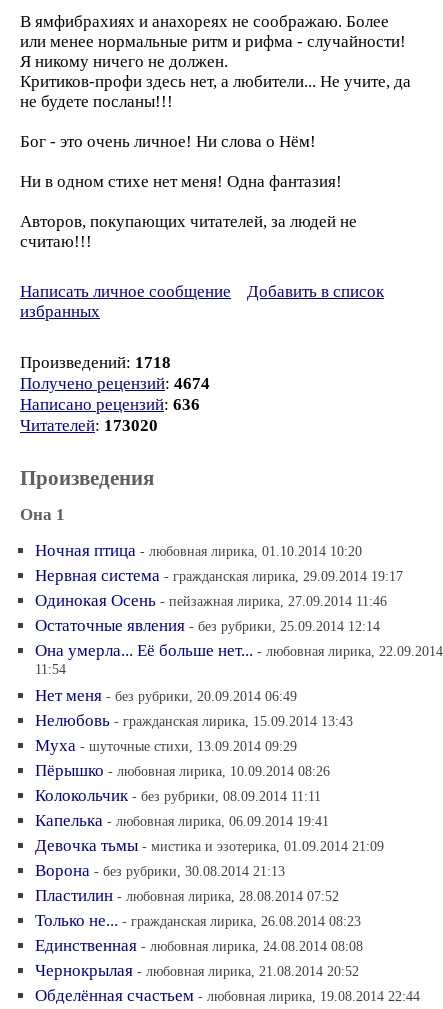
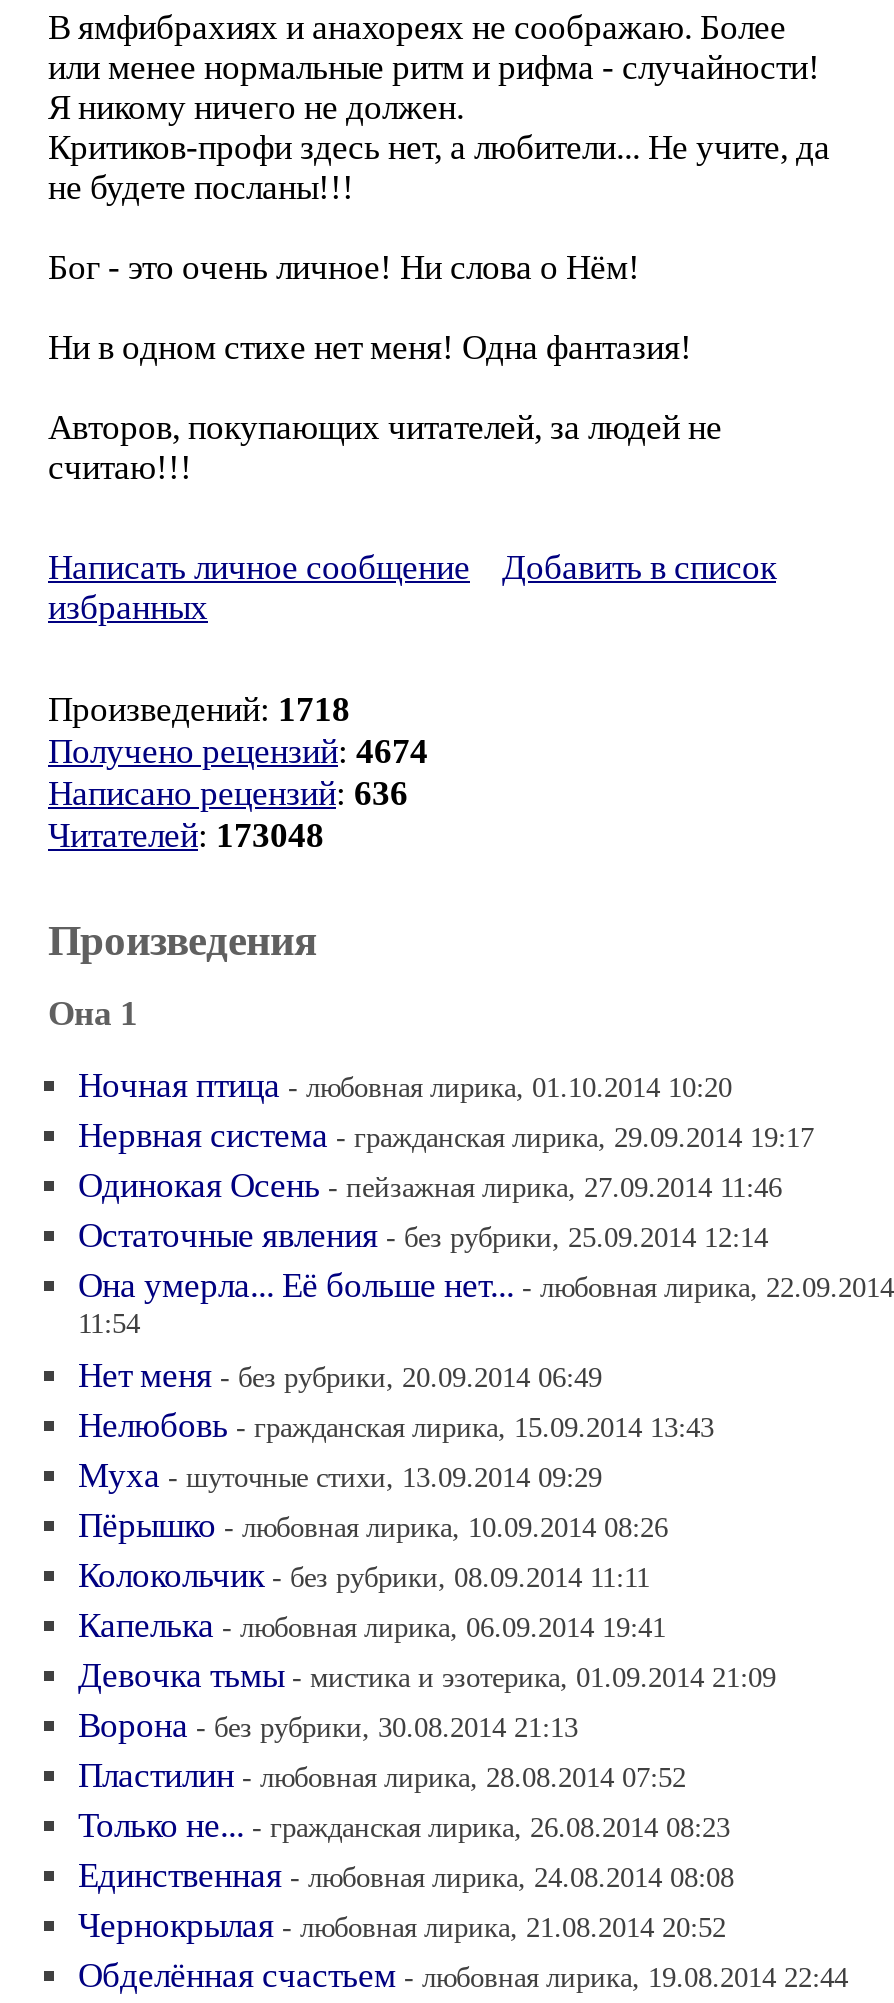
- Читателей: 173020
+ Читателей: 173048
